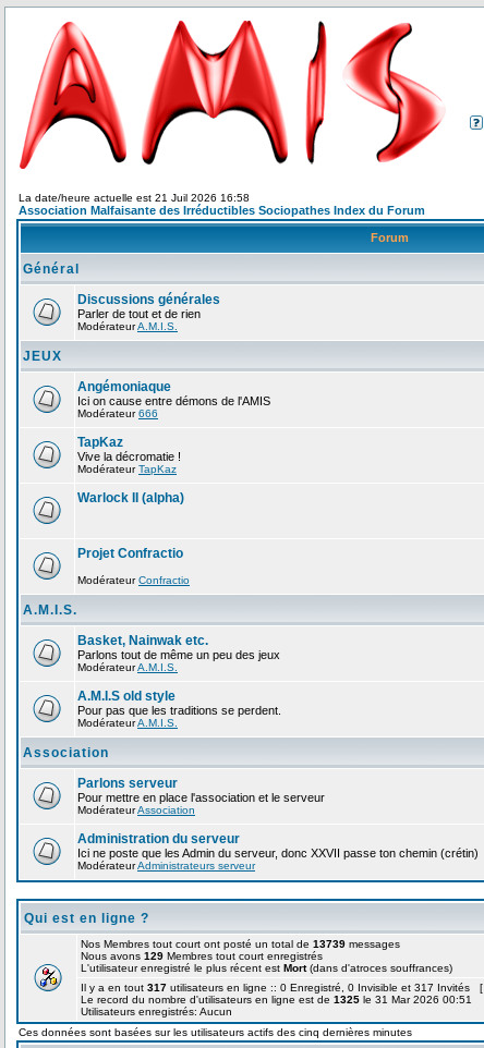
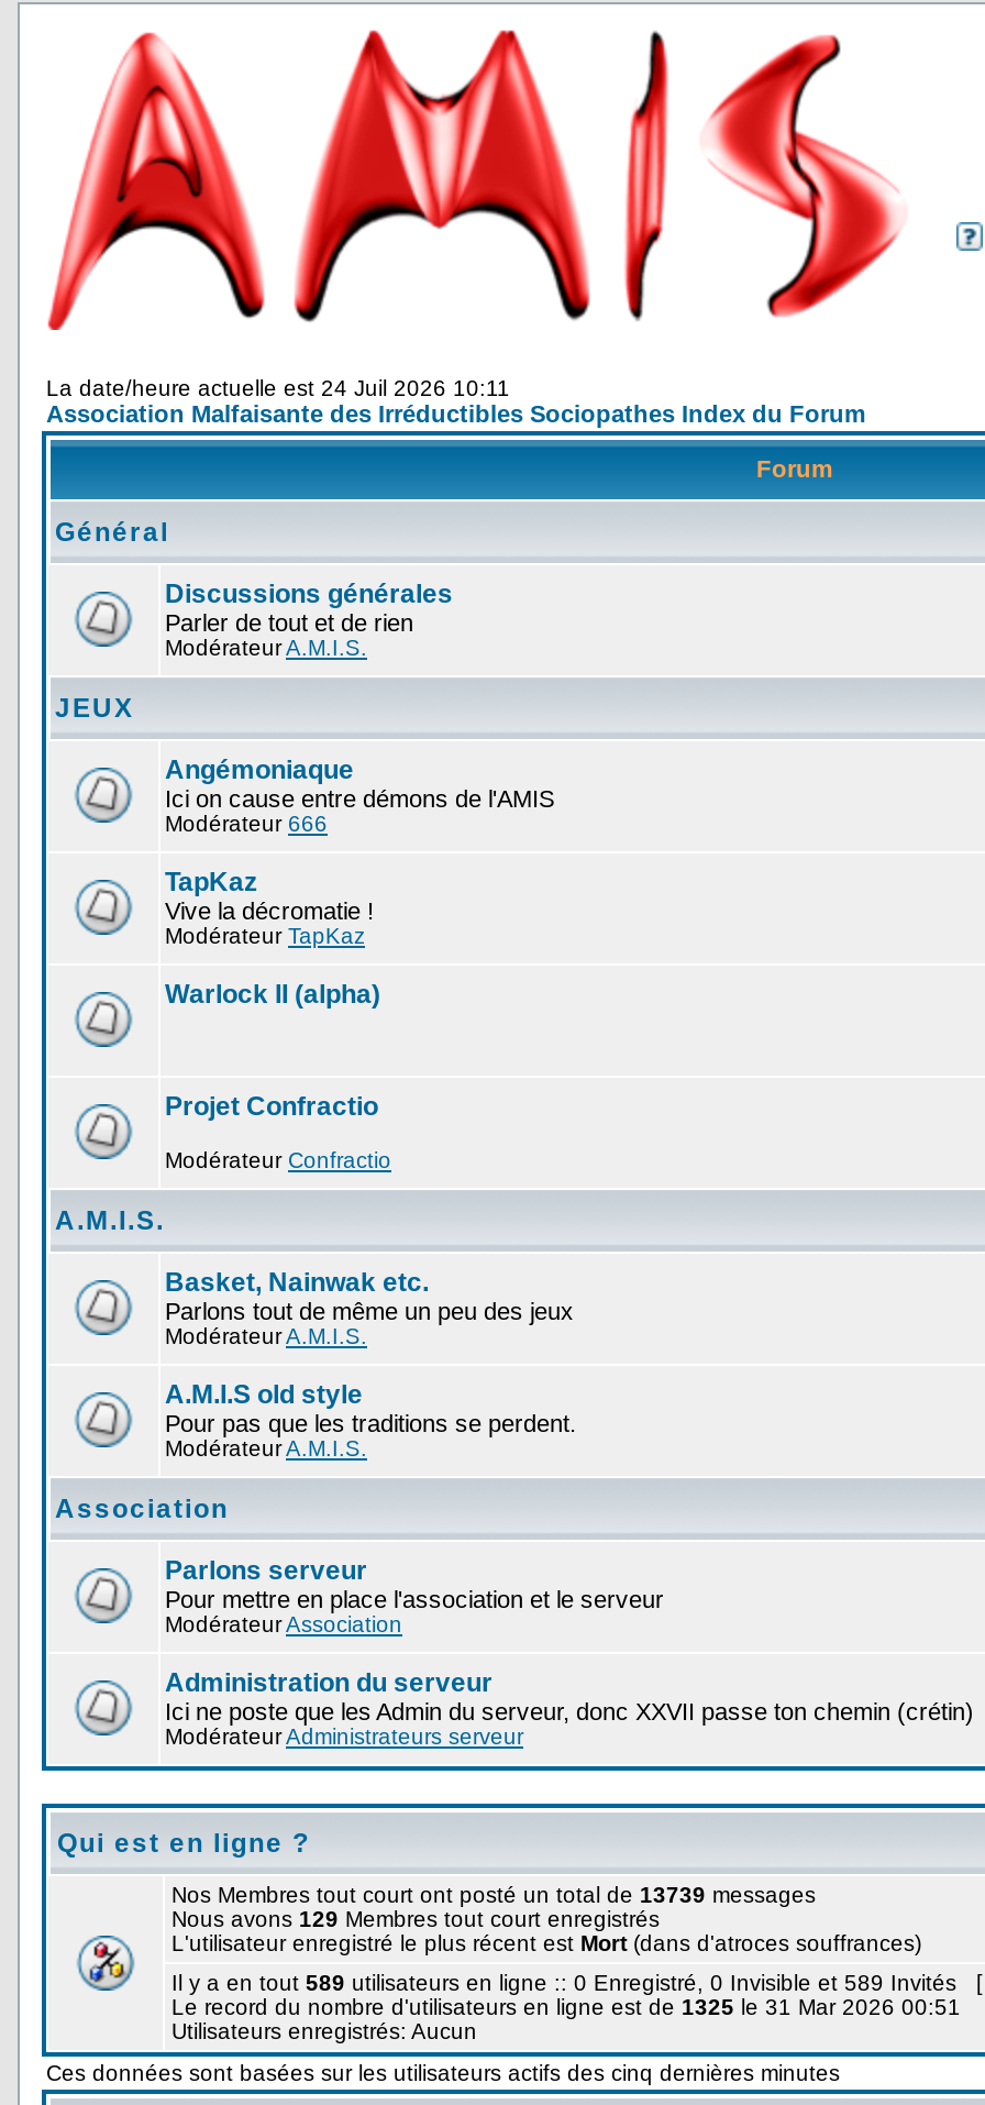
- La date/heure actuelle est 21 Juil 2026 16:58
+ La date/heure actuelle est 24 Juil 2026 10:11

- Il y a en tout 317 utilisateurs en ligne :: 0 Enregistré, 0 Invisible et 317 Invités [
+ Il y a en tout 589 utilisateurs en ligne :: 0 Enregistré, 0 Invisible et 589 Invités [
